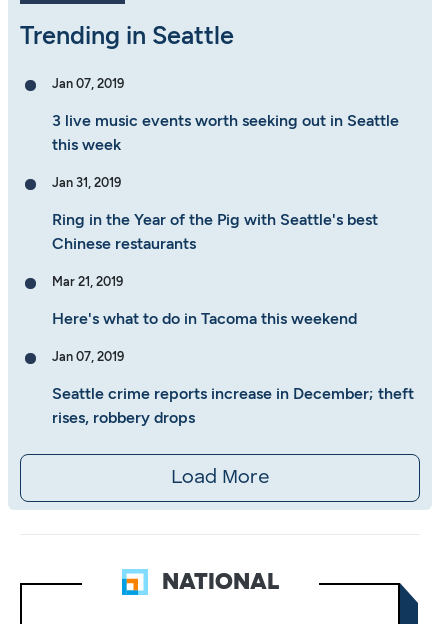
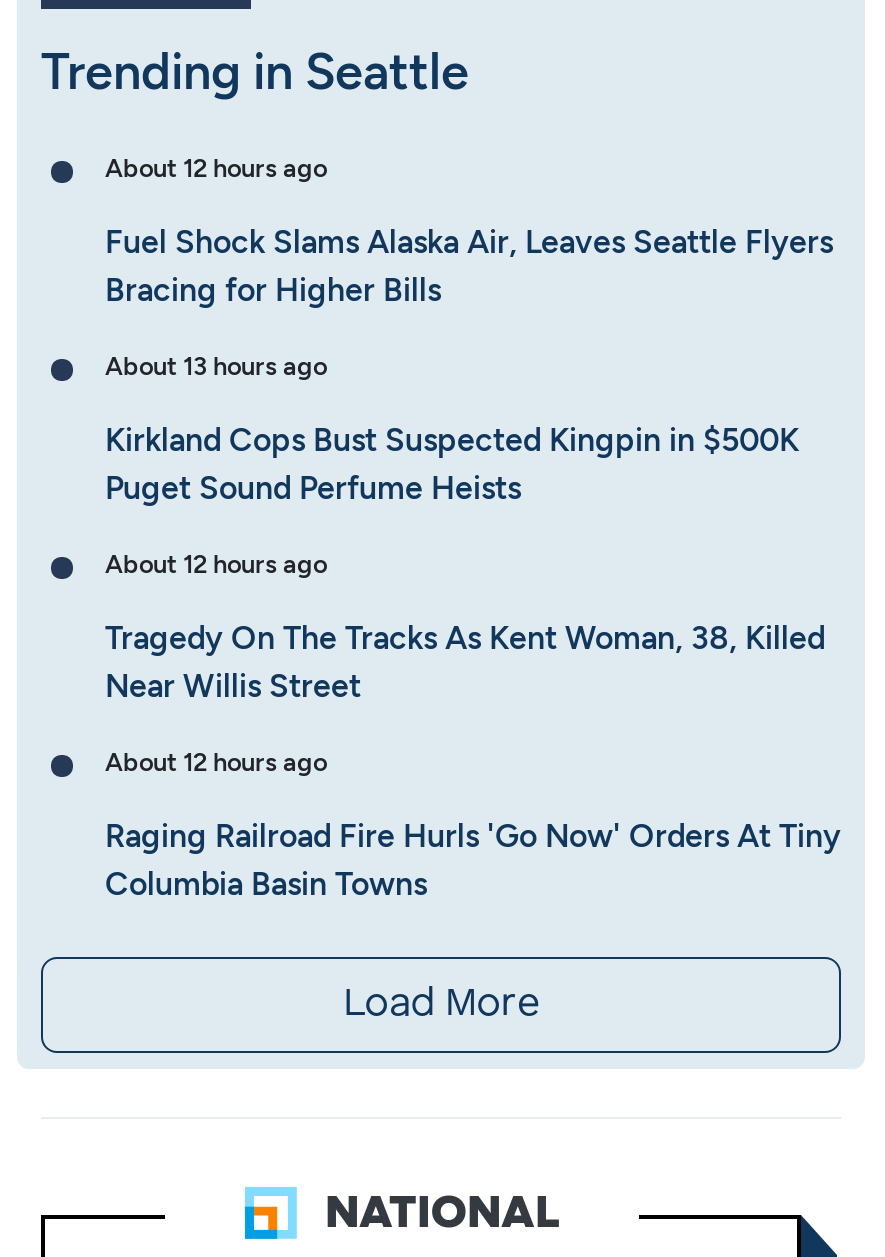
- Jan 07, 2019
+ About 12 hours ago

- 3 live music events worth seeking out in Seattle
- this week
+ Fuel Shock Slams Alaska Air, Leaves Seattle Flyers
+ Bracing for Higher Bills

- Jan 31, 2019
+ About 13 hours ago

- Ring in the Year of the Pig with Seattle's best
- Chinese restaurants
+ Kirkland Cops Bust Suspected Kingpin in $500K
+ Puget Sound Perfume Heists

- Mar 21, 2019
+ About 12 hours ago

- Here's what to do in Tacoma this weekend
+ Tragedy On The Tracks As Kent Woman, 38, Killed
+ Near Willis Street

- Jan 07, 2019
+ About 12 hours ago

- Seattle crime reports increase in December; theft
- rises, robbery drops
+ Raging Railroad Fire Hurls 'Go Now' Orders At Tiny
+ Columbia Basin Towns
